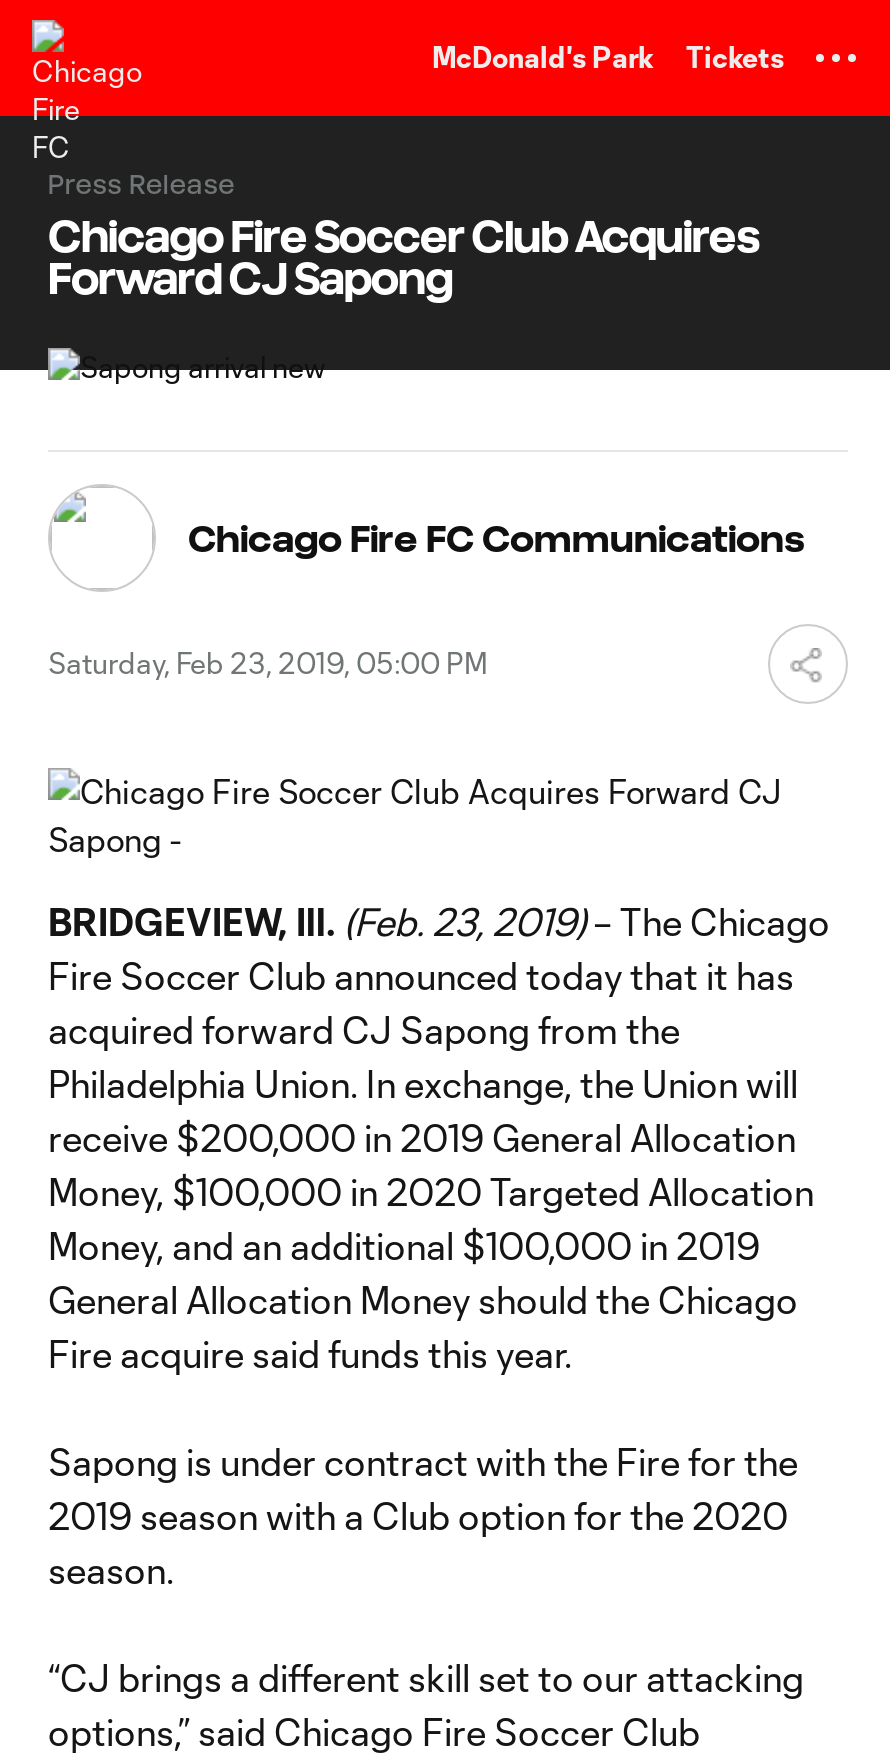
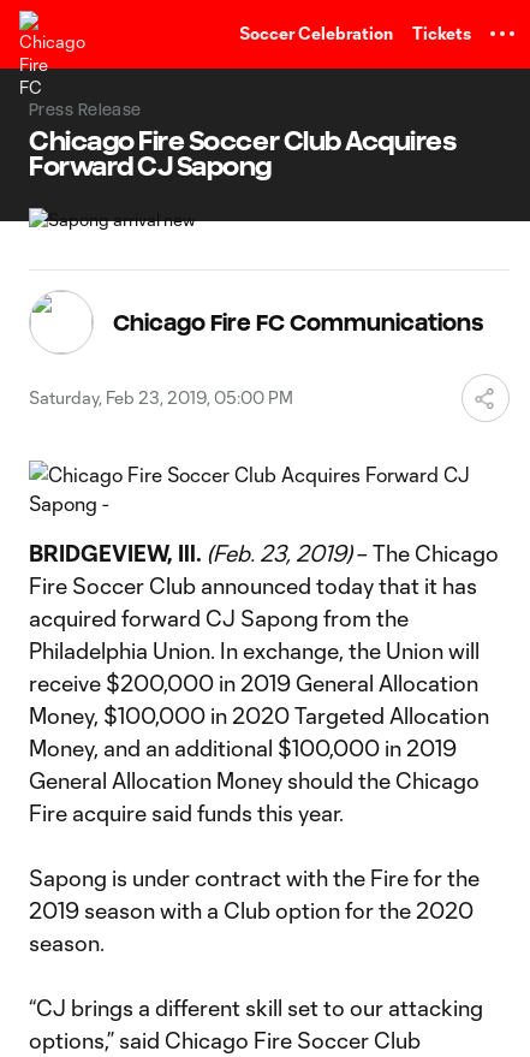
- McDonald's Park
+ Soccer Celebration
